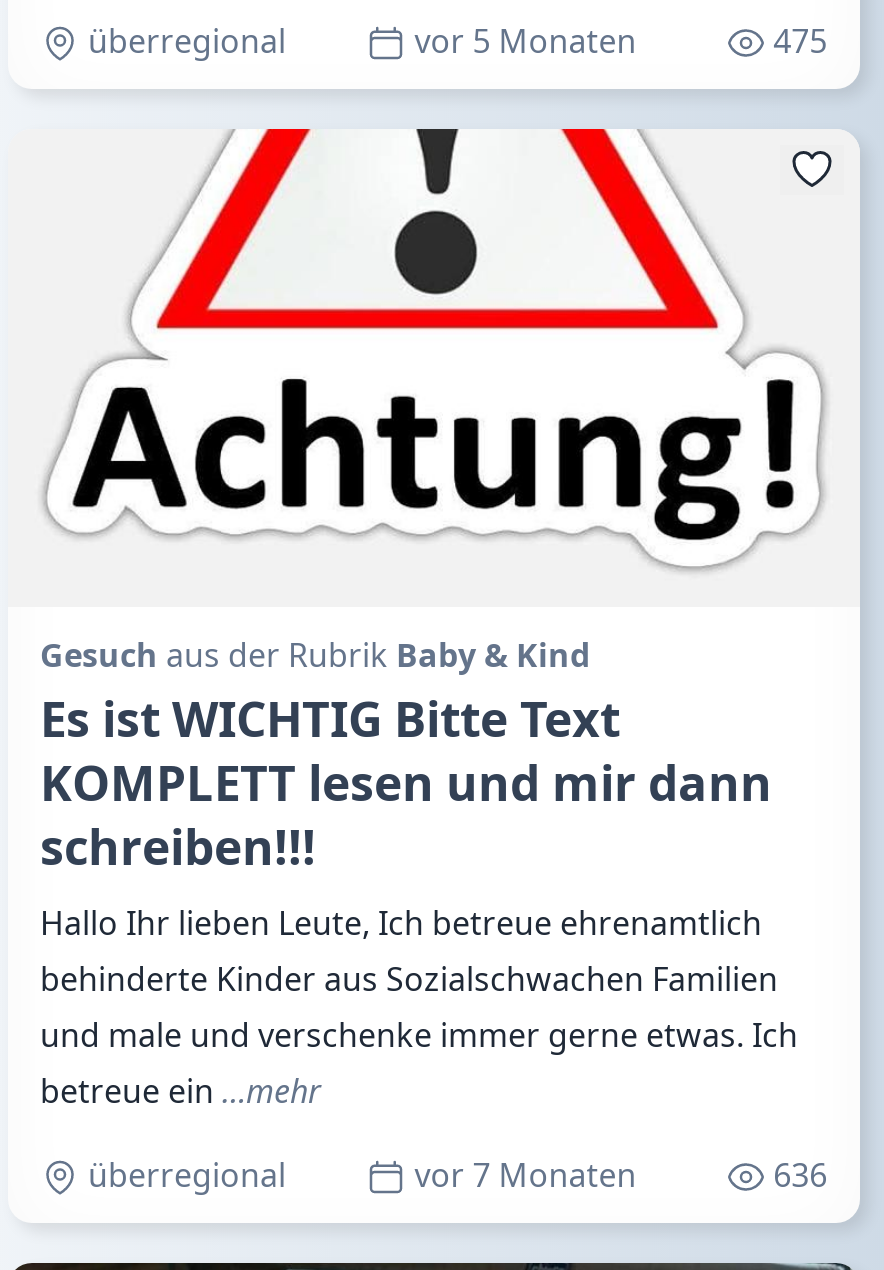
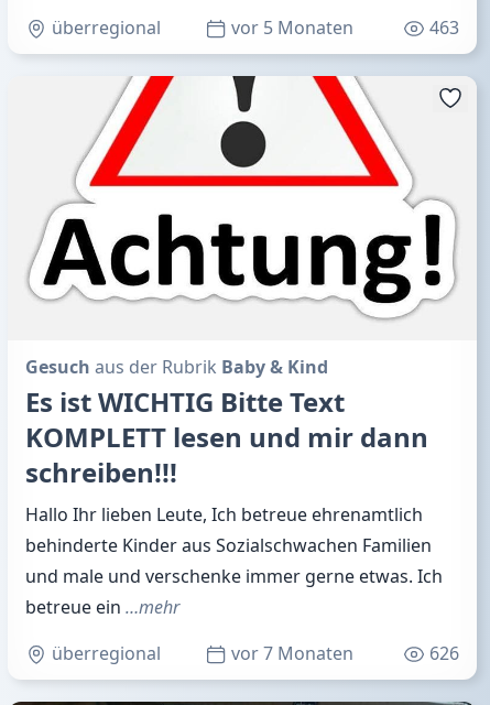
- 475
+ 463

- 636
+ 626
